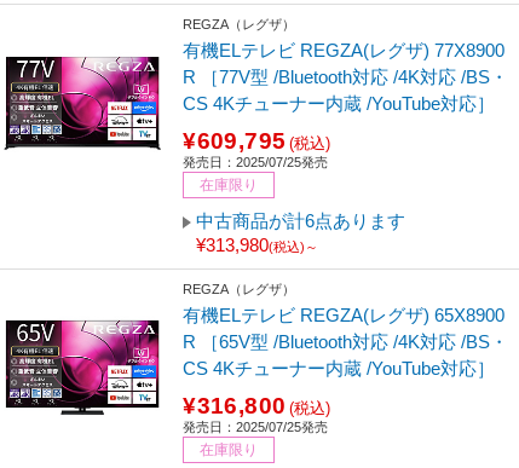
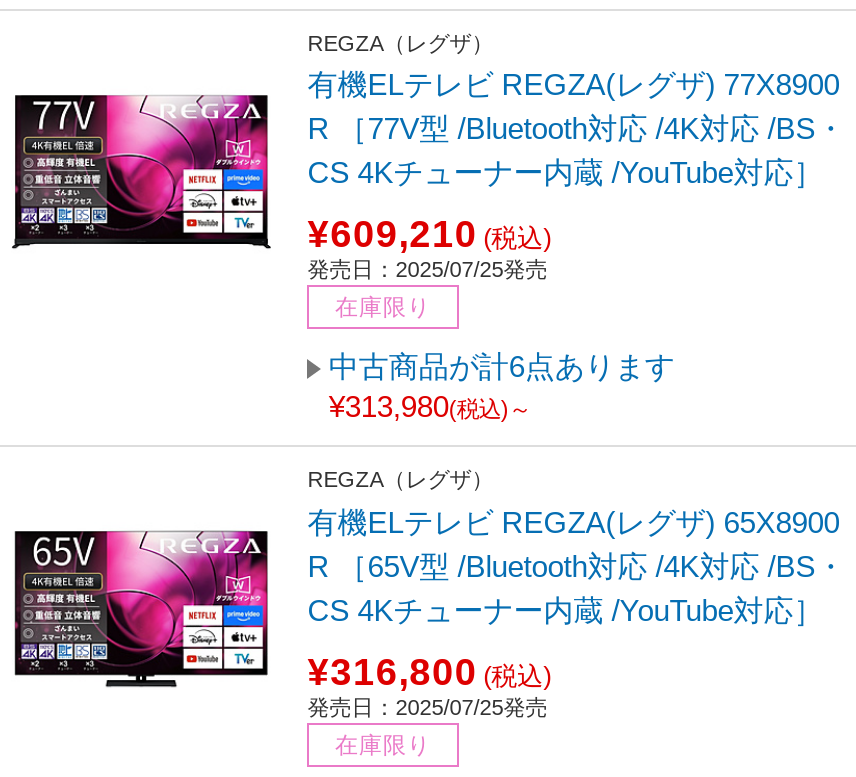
- ¥609,795 (税込)
+ ¥609,210 (税込)
